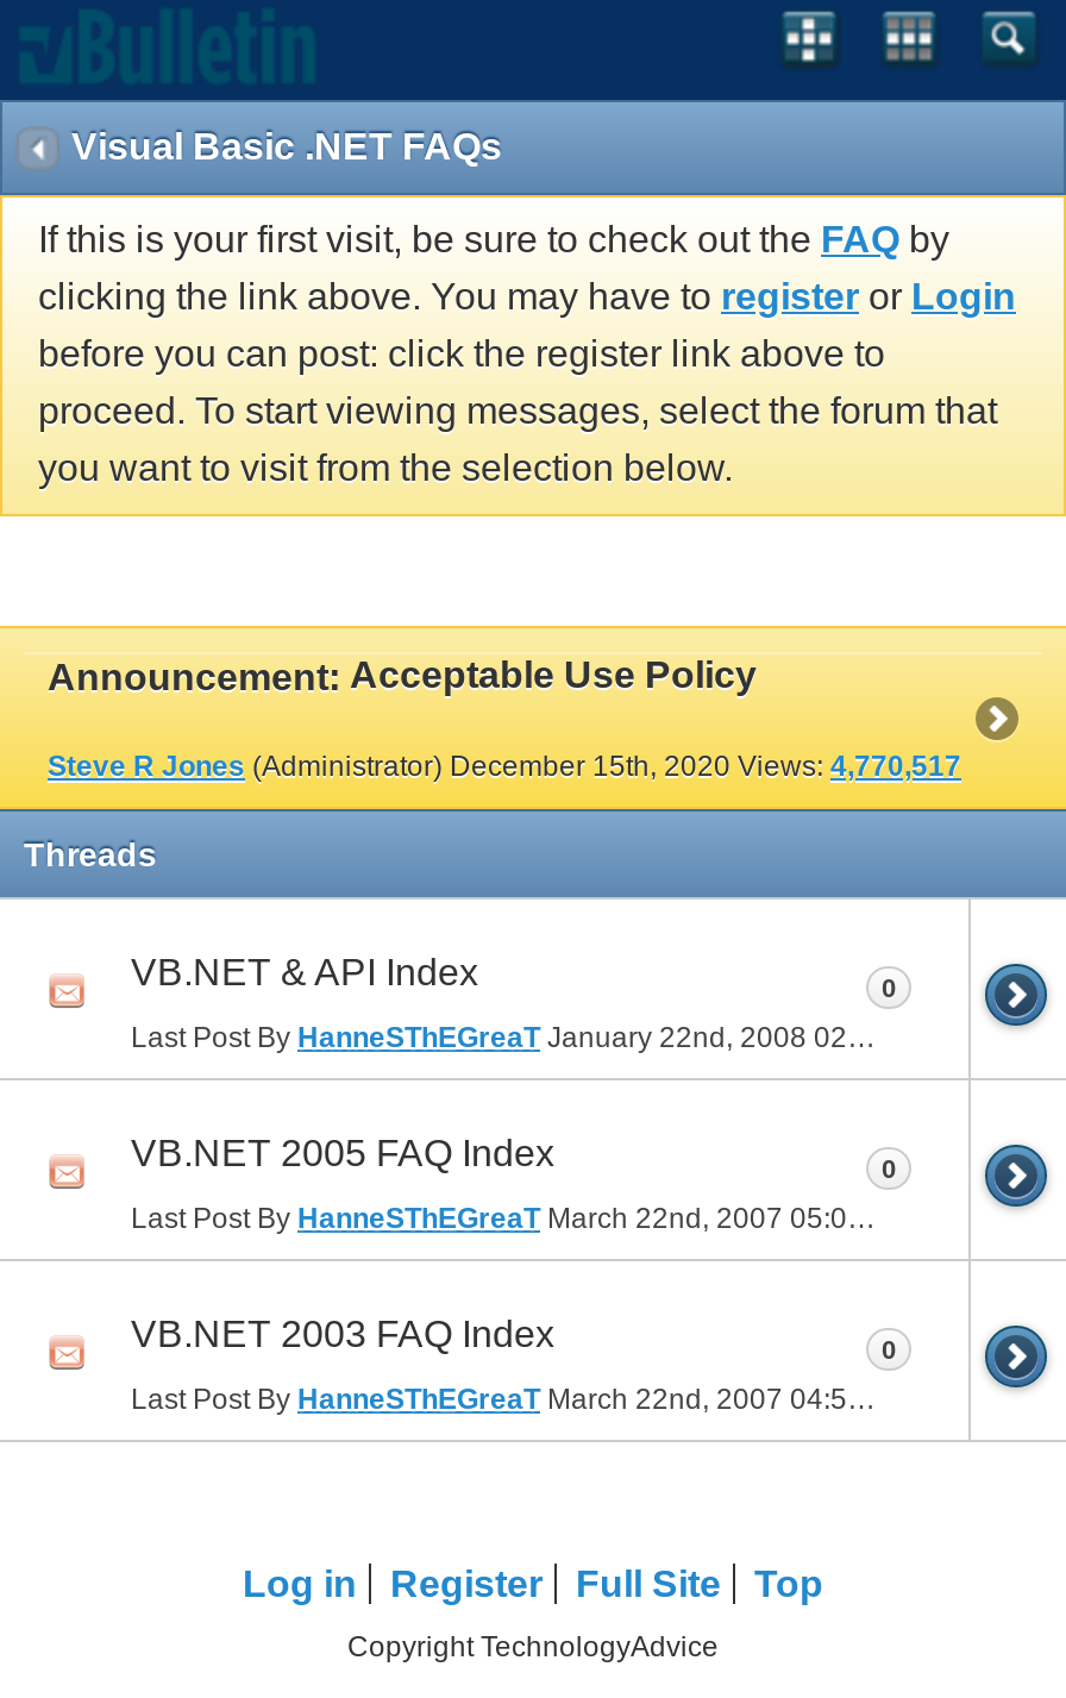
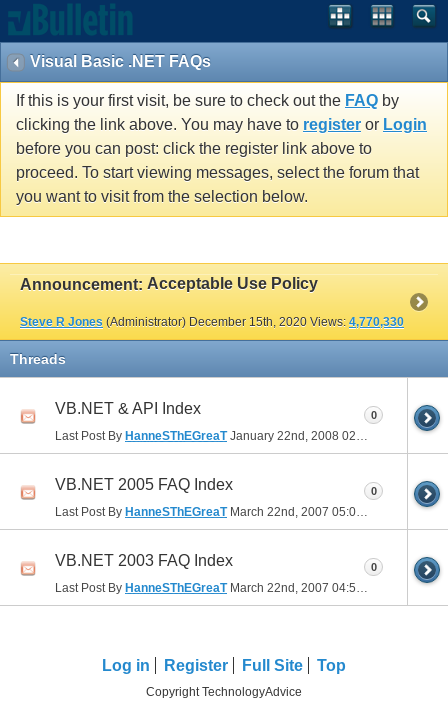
- Steve R Jones (Administrator) December 15th, 2020 Views: 4,770,517
+ Steve R Jones (Administrator) December 15th, 2020 Views: 4,770,330
